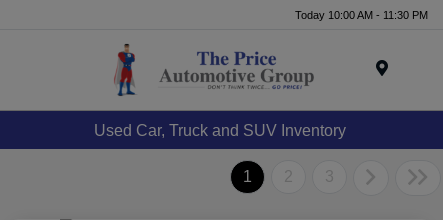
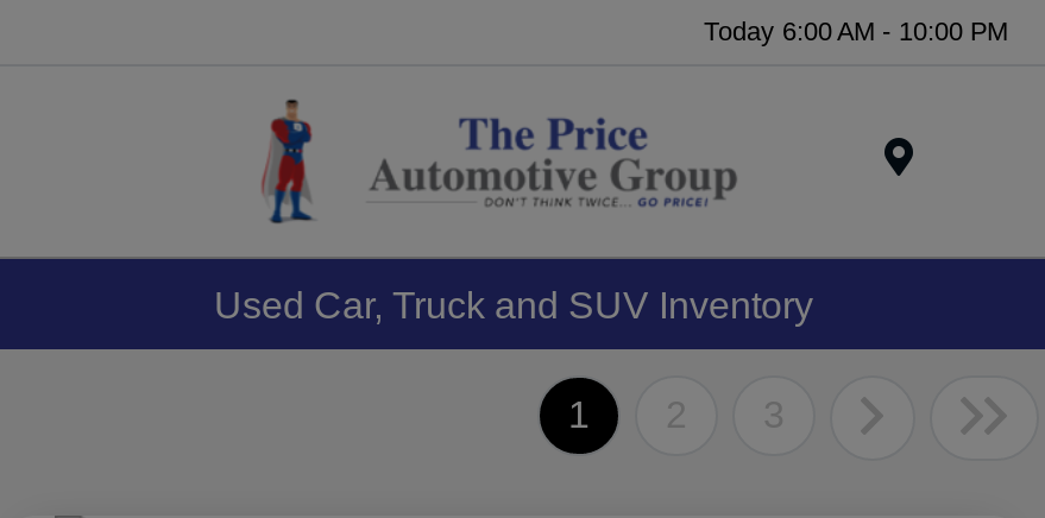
- Today 10:00 AM - 11:30 PM
+ Today 6:00 AM - 10:00 PM
